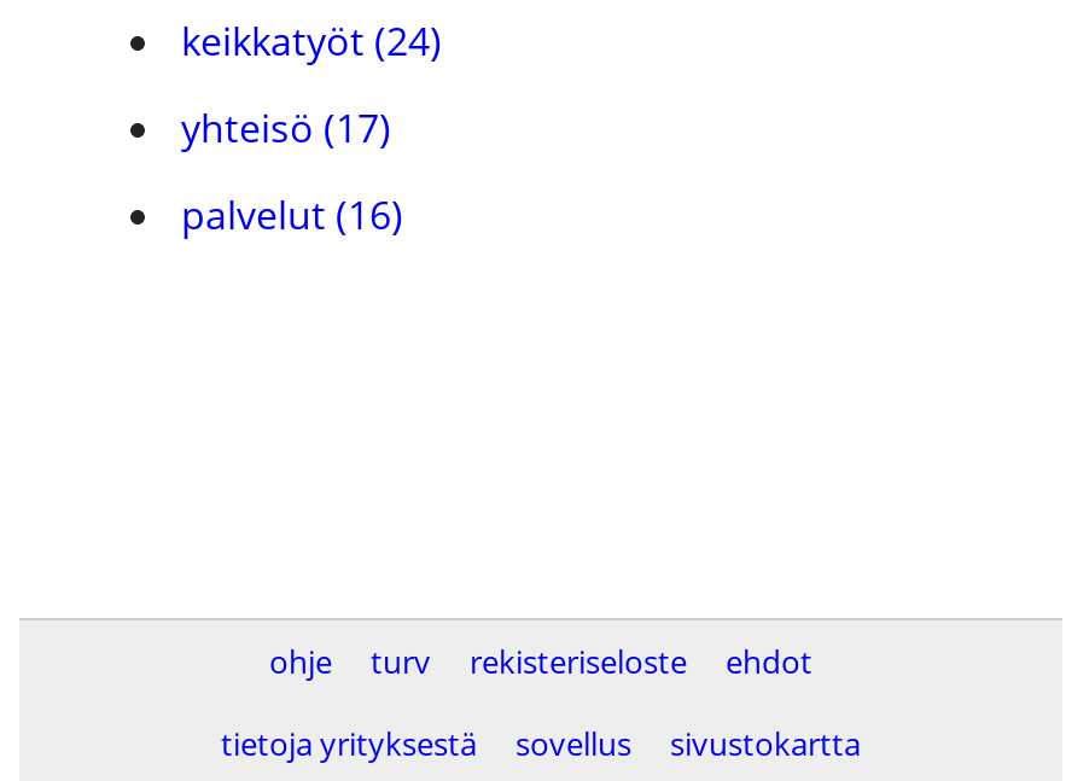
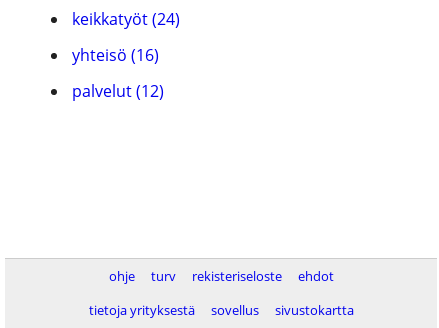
- yhteisö (17)
+ yhteisö (16)

- palvelut (16)
+ palvelut (12)
